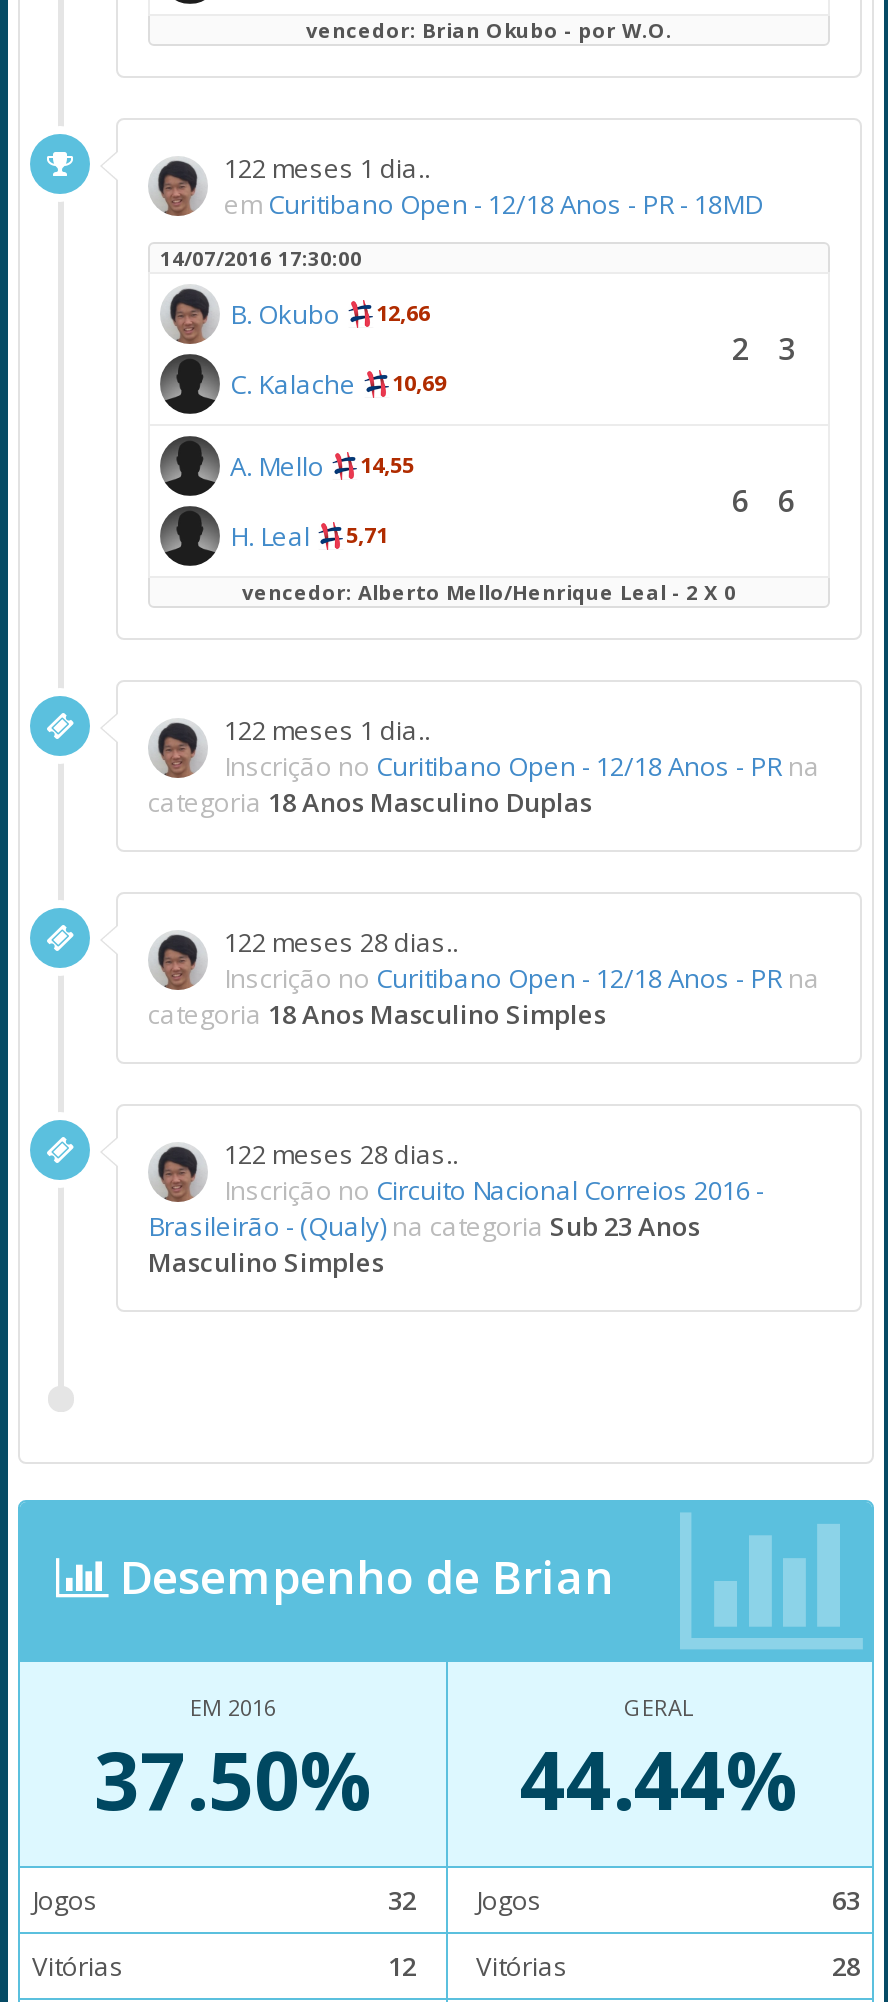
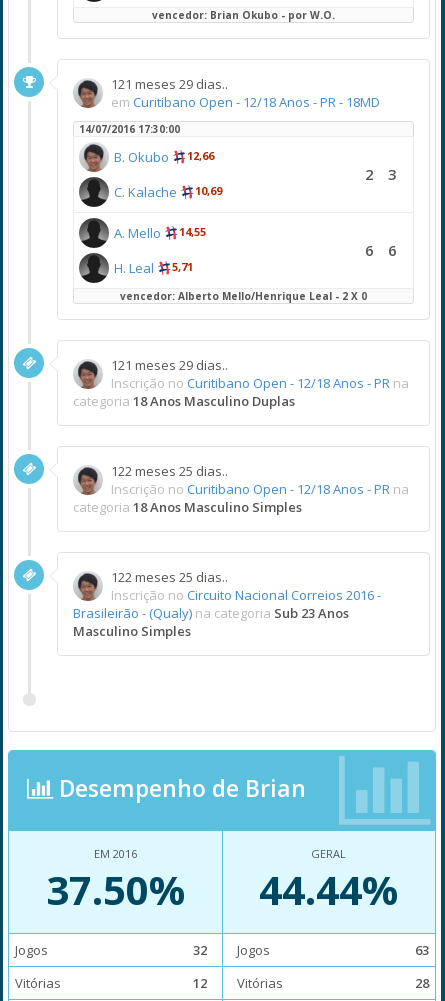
- 122 meses 1 dia..
+ 121 meses 29 dias..

- 122 meses 1 dia..
+ 121 meses 29 dias..

- 122 meses 28 dias..
+ 122 meses 25 dias..

- 122 meses 28 dias..
+ 122 meses 25 dias..
